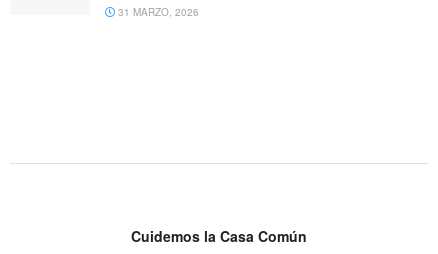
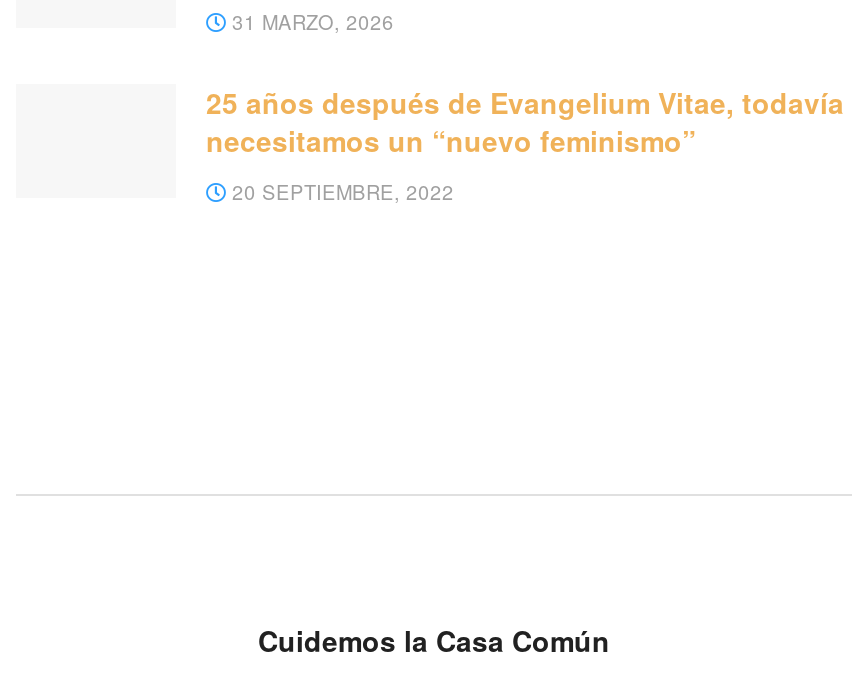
+ 25 años después de Evangelium Vitae, todavía
+ necesitamos un “nuevo feminismo”
+ 20 SEPTIEMBRE, 2022
